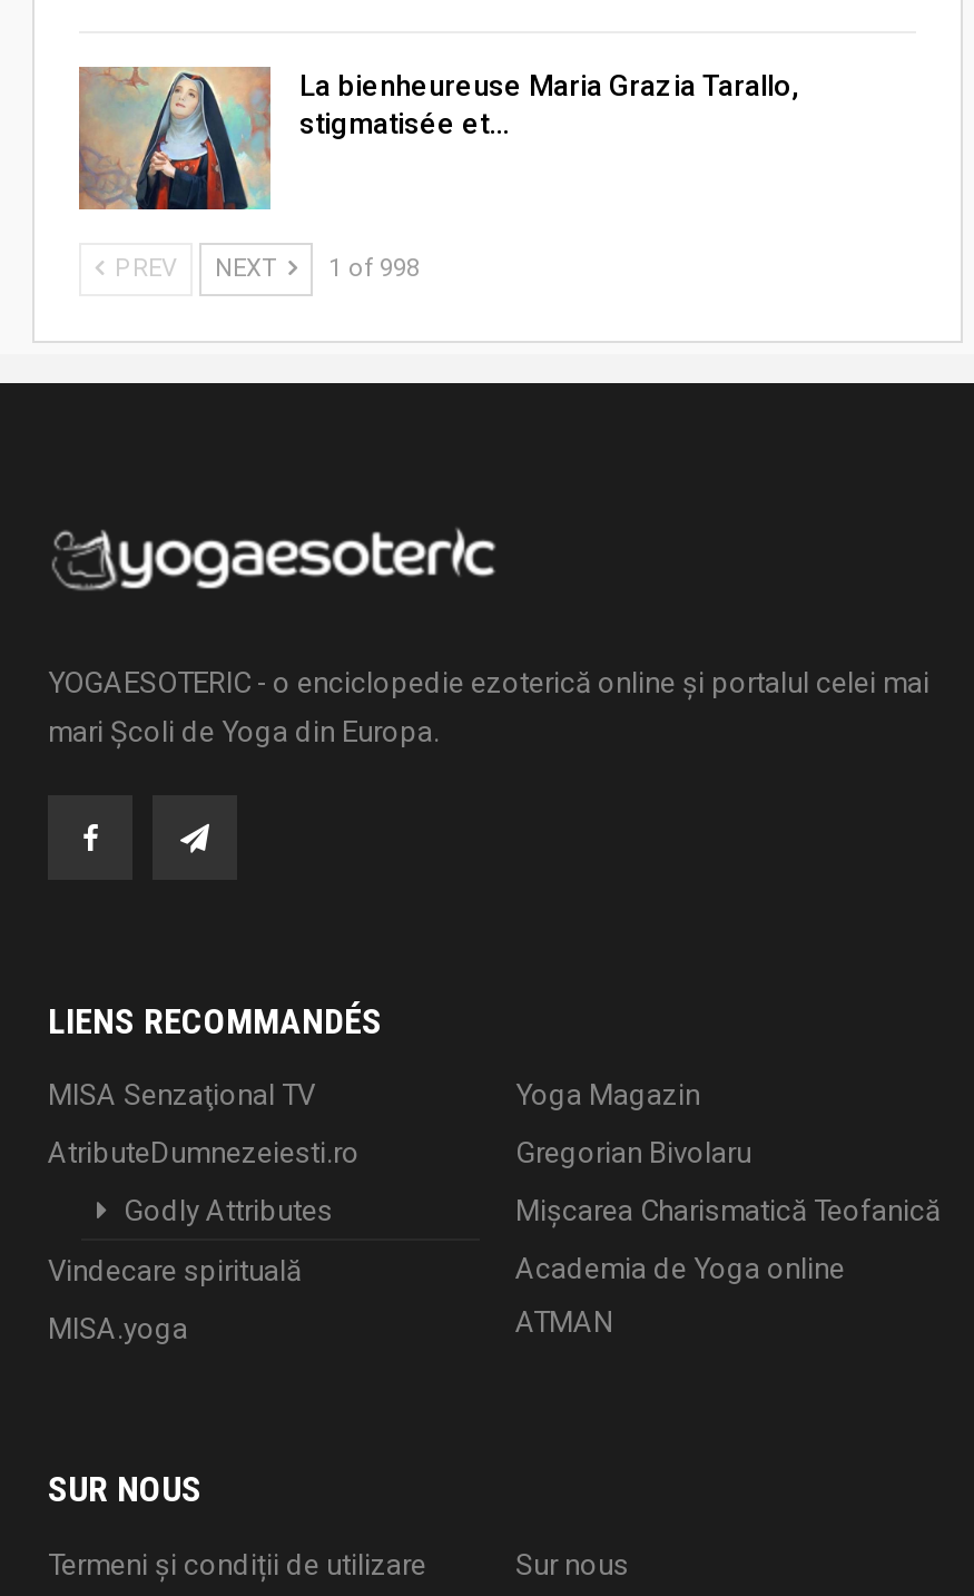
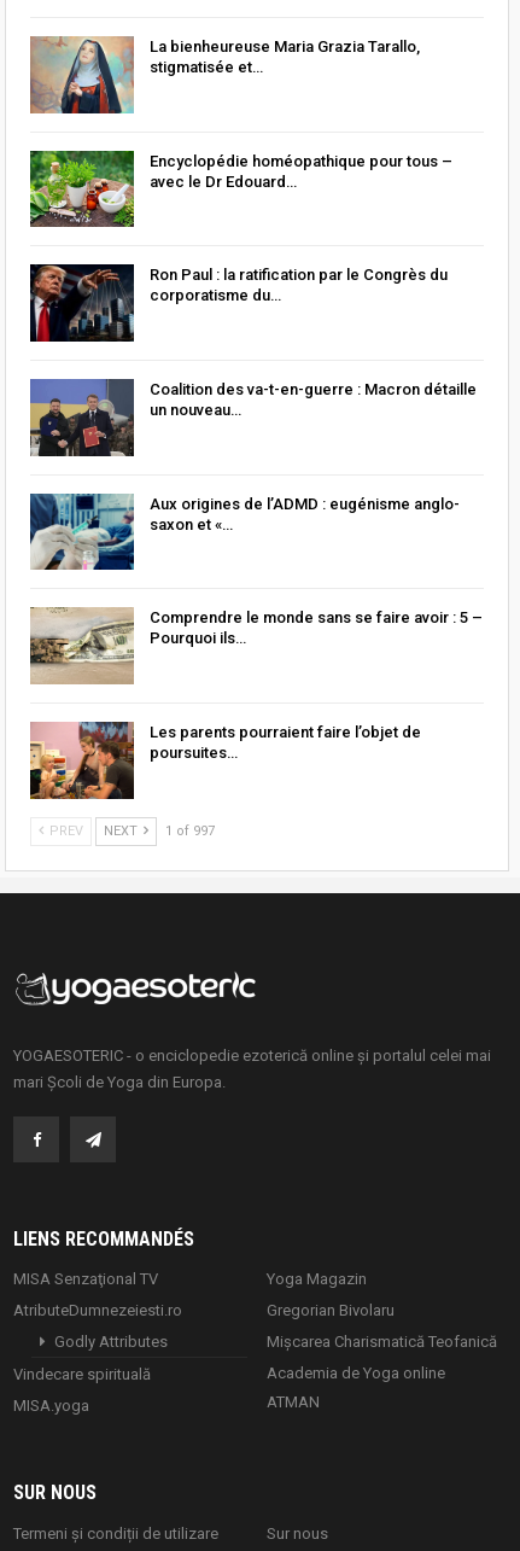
+ [image]
+ Encyclopédie homéopathique pour tous –
+ avec le Dr Edouard…

+ [image]
+ Ron Paul : la ratification par le Congrès du
+ corporatisme du…

+ [image]
+ Coalition des va-t-en-guerre : Macron détaille
+ un nouveau…

+ [image]
+ Aux origines de l’ADMD : eugénisme anglo-
+ saxon et «…

+ [image]
+ Comprendre le monde sans se faire avoir : 5 –
+ Pourquoi ils…

+ [image]
+ Les parents pourraient faire l’objet de
+ poursuites…

- PREV NEXT 1 of 998
+ PREV NEXT 1 of 997
